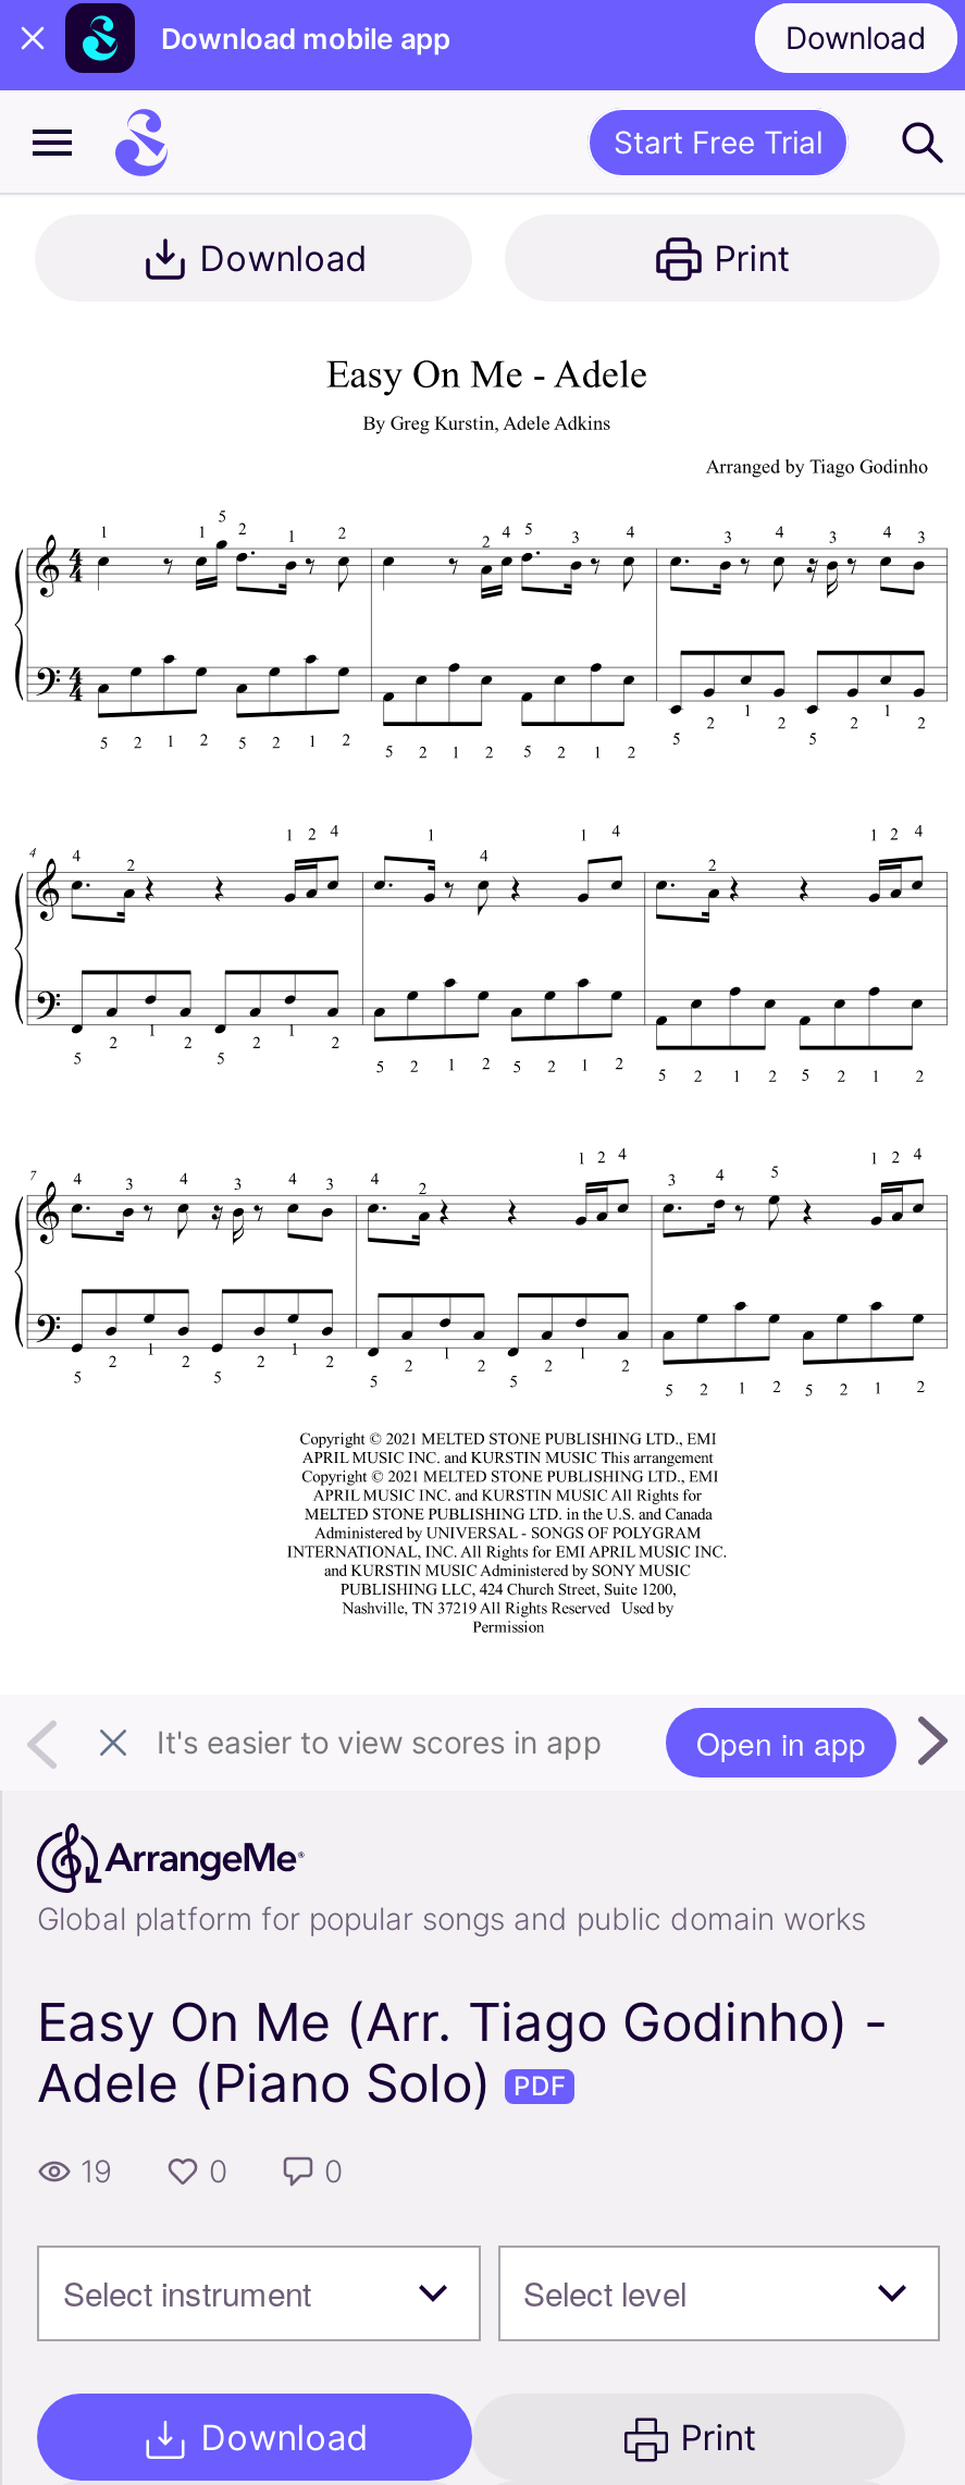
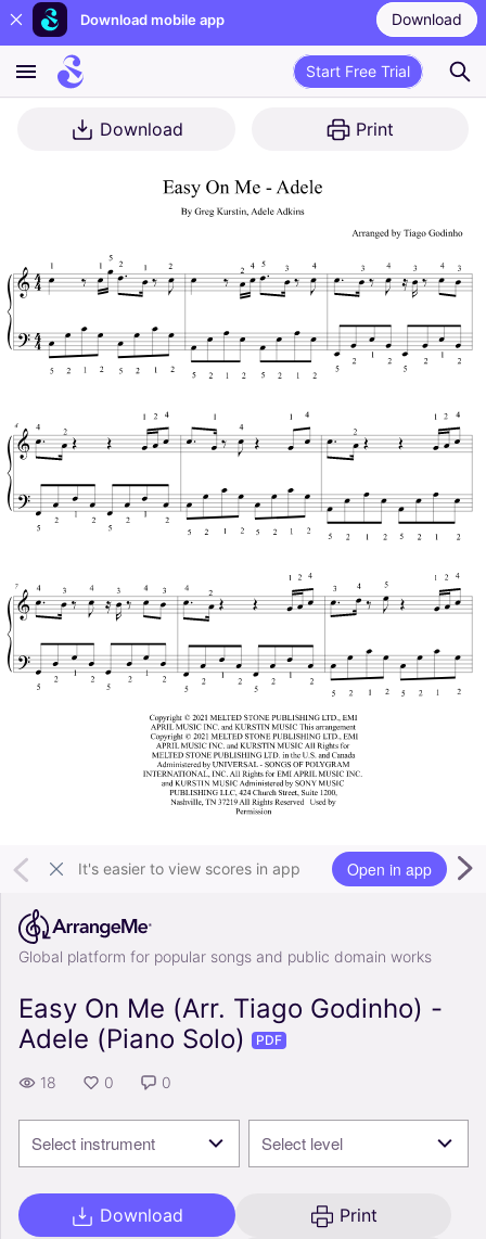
- 19
+ 18
